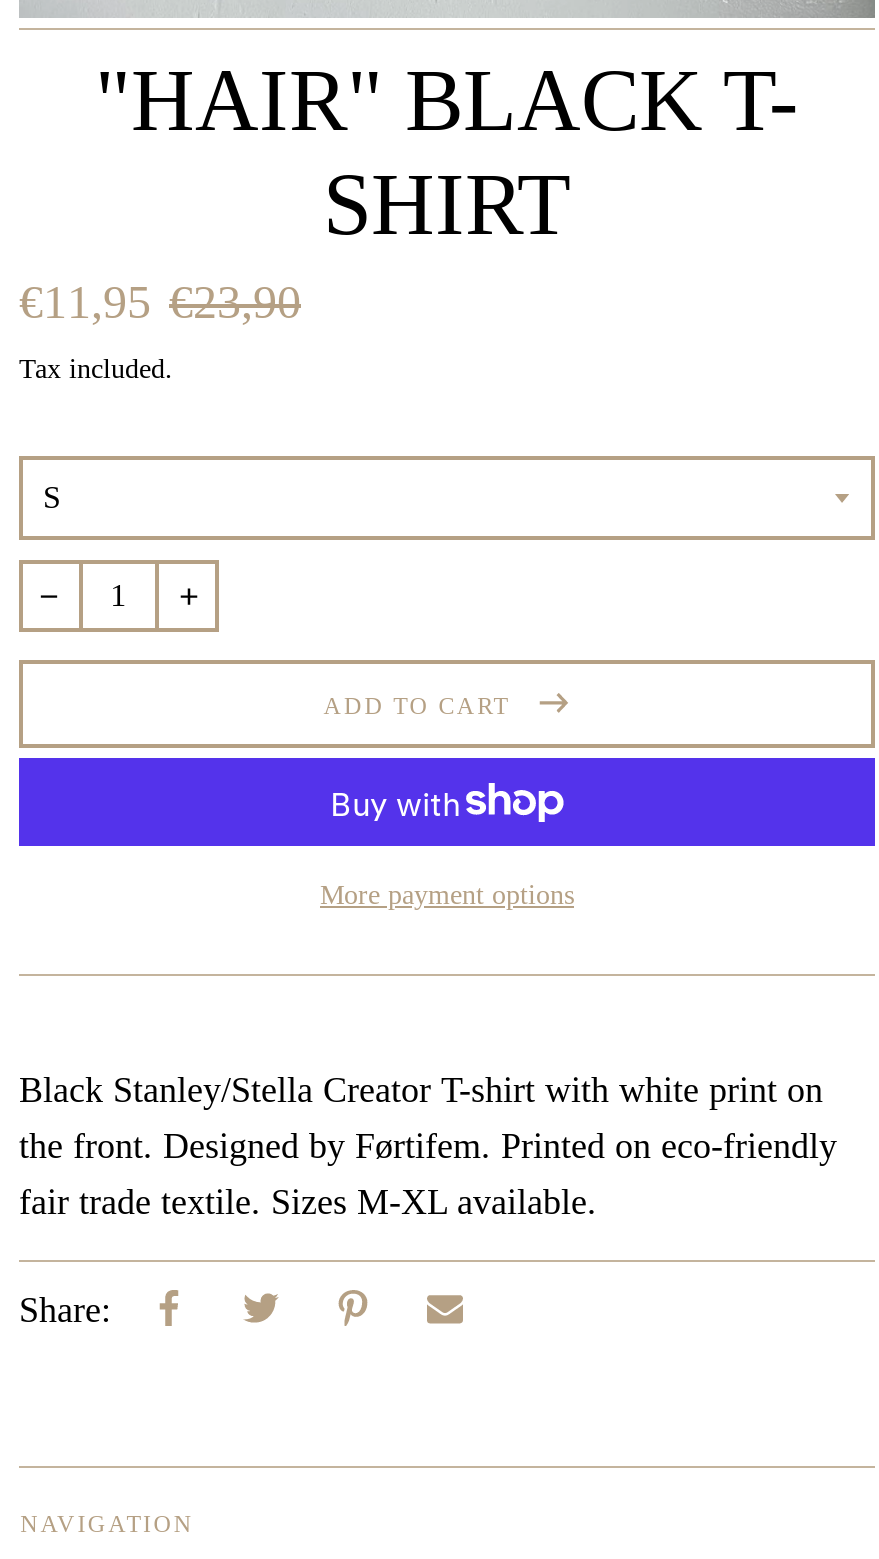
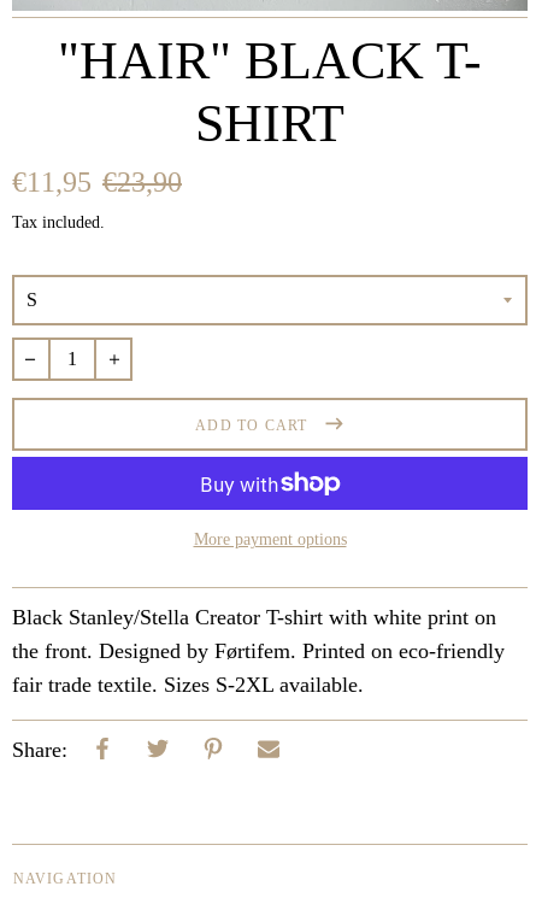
- fair trade textile. Sizes M-XL available.
+ fair trade textile. Sizes S-2XL available.
